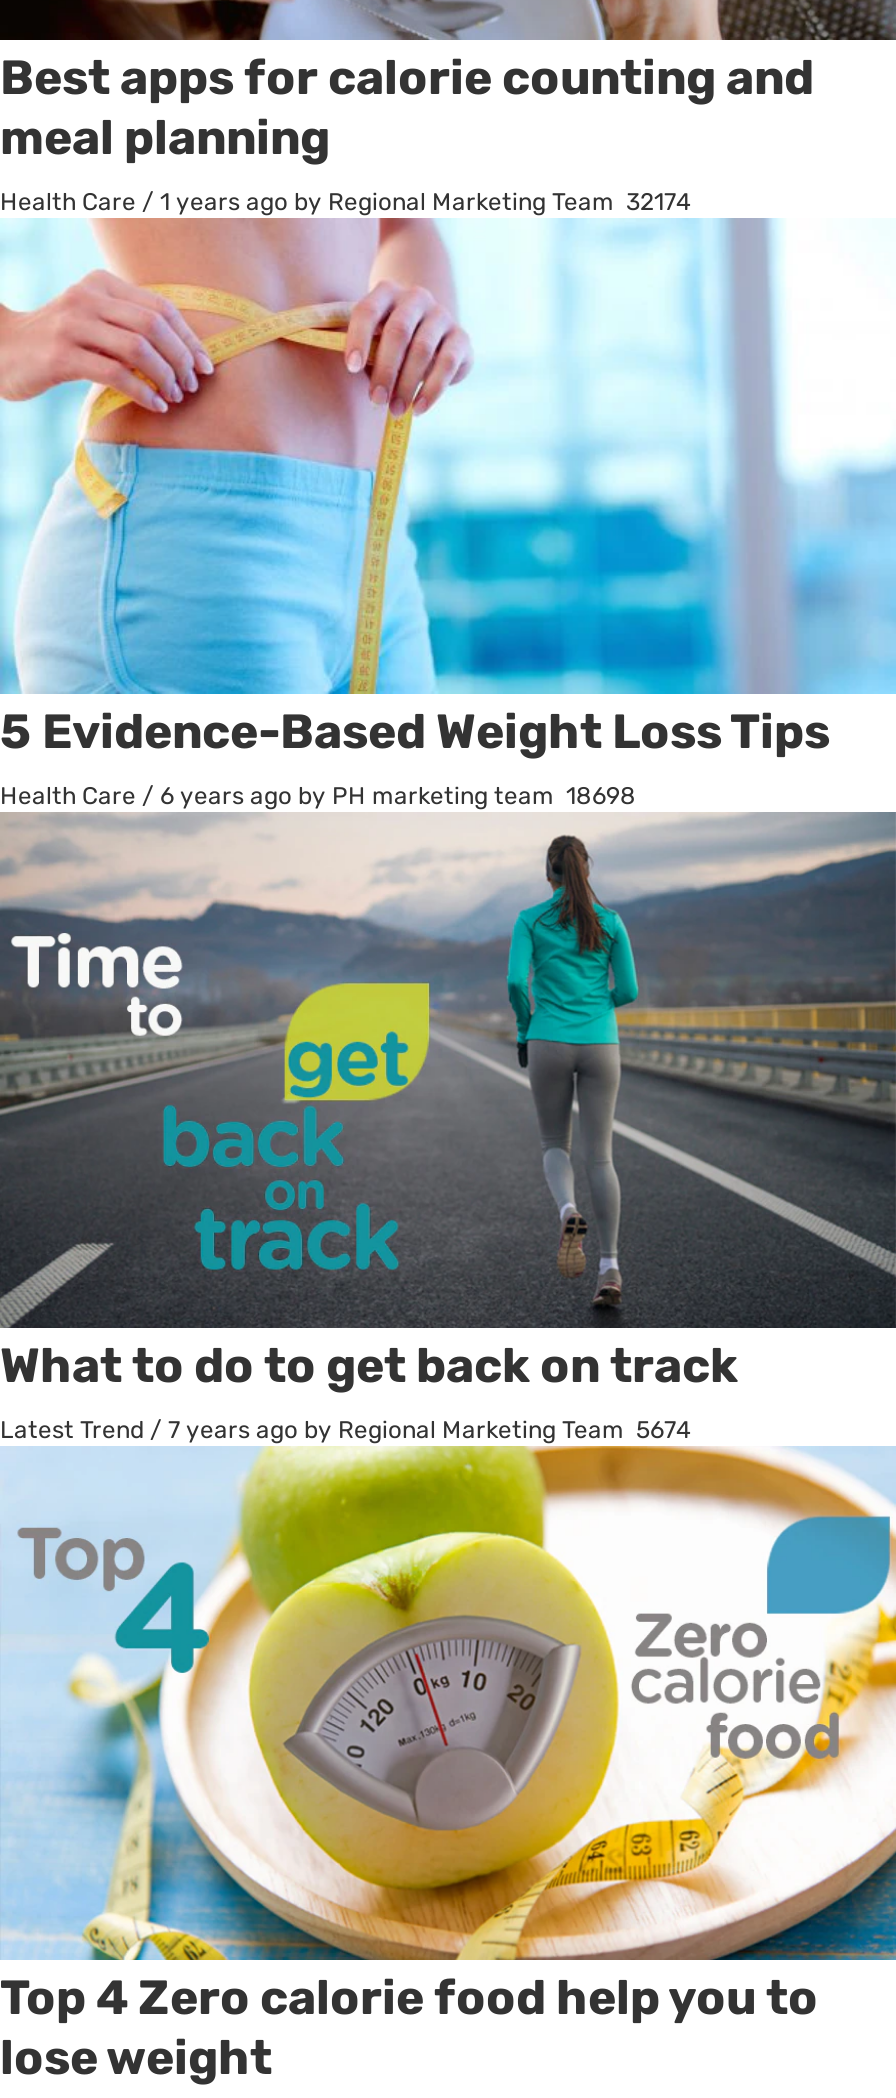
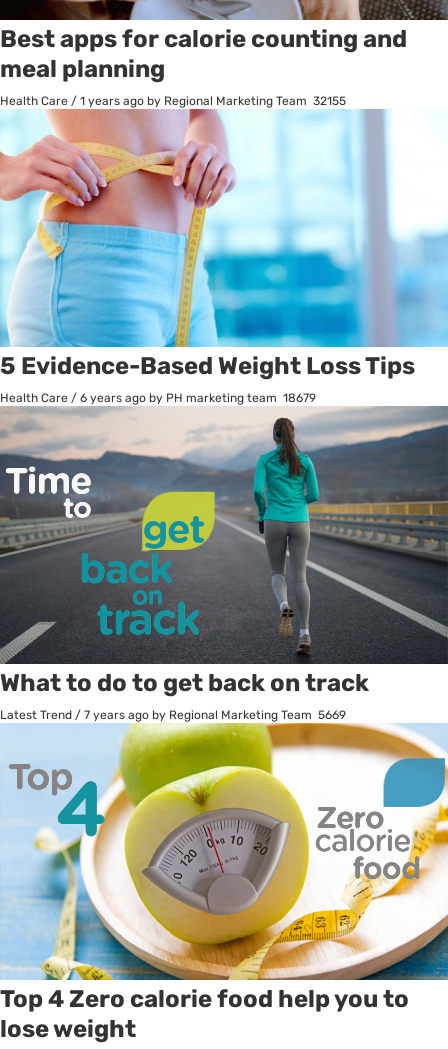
- Health Care / 1 years ago by Regional Marketing Team 32174
+ Health Care / 1 years ago by Regional Marketing Team 32155

- Health Care / 6 years ago by PH marketing team 18698
+ Health Care / 6 years ago by PH marketing team 18679

- Latest Trend / 7 years ago by Regional Marketing Team 5674
+ Latest Trend / 7 years ago by Regional Marketing Team 5669
